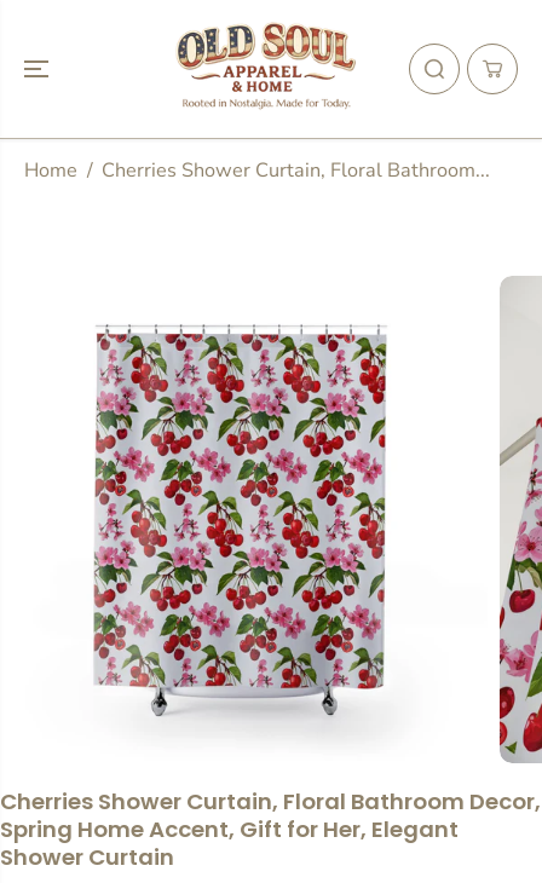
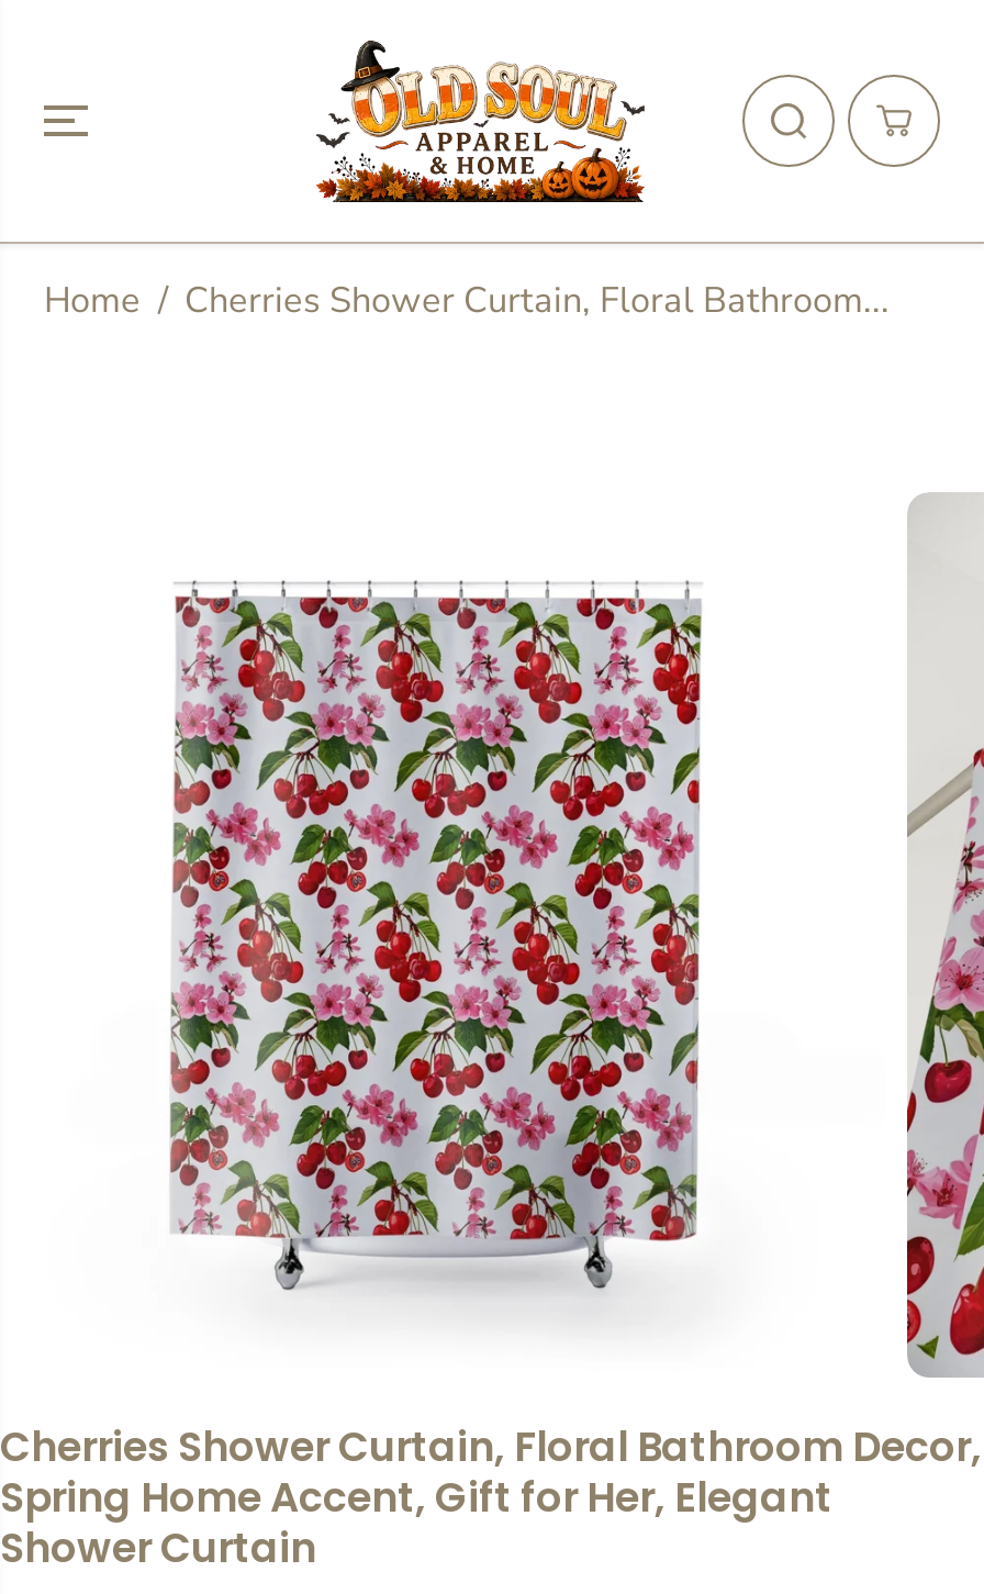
- [image]
+ [image]
